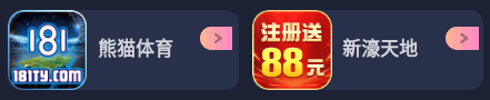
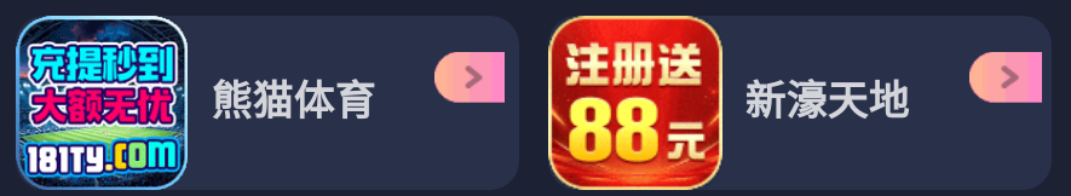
- [image]
+ [image]
